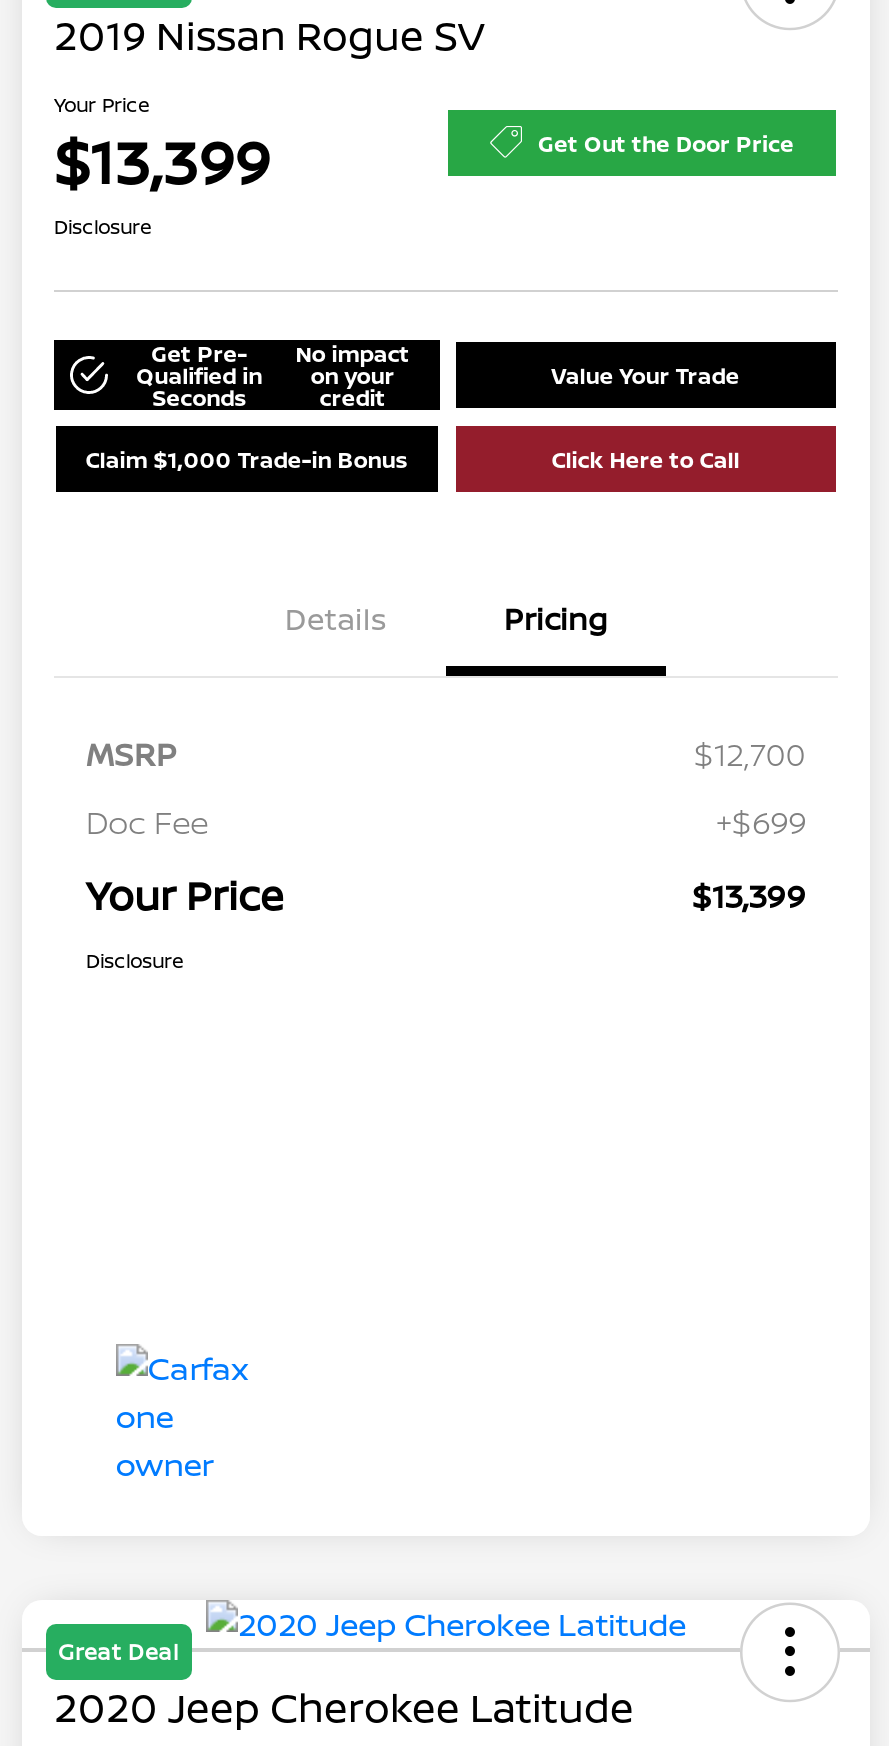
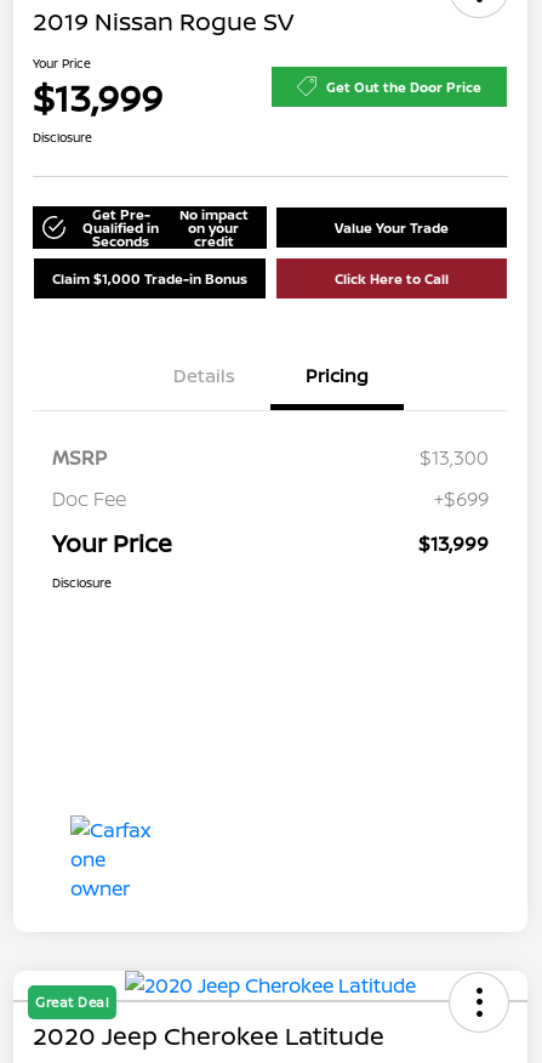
- $13,399
+ $13,999

- $12,700
+ $13,300

- $13,399
+ $13,999
